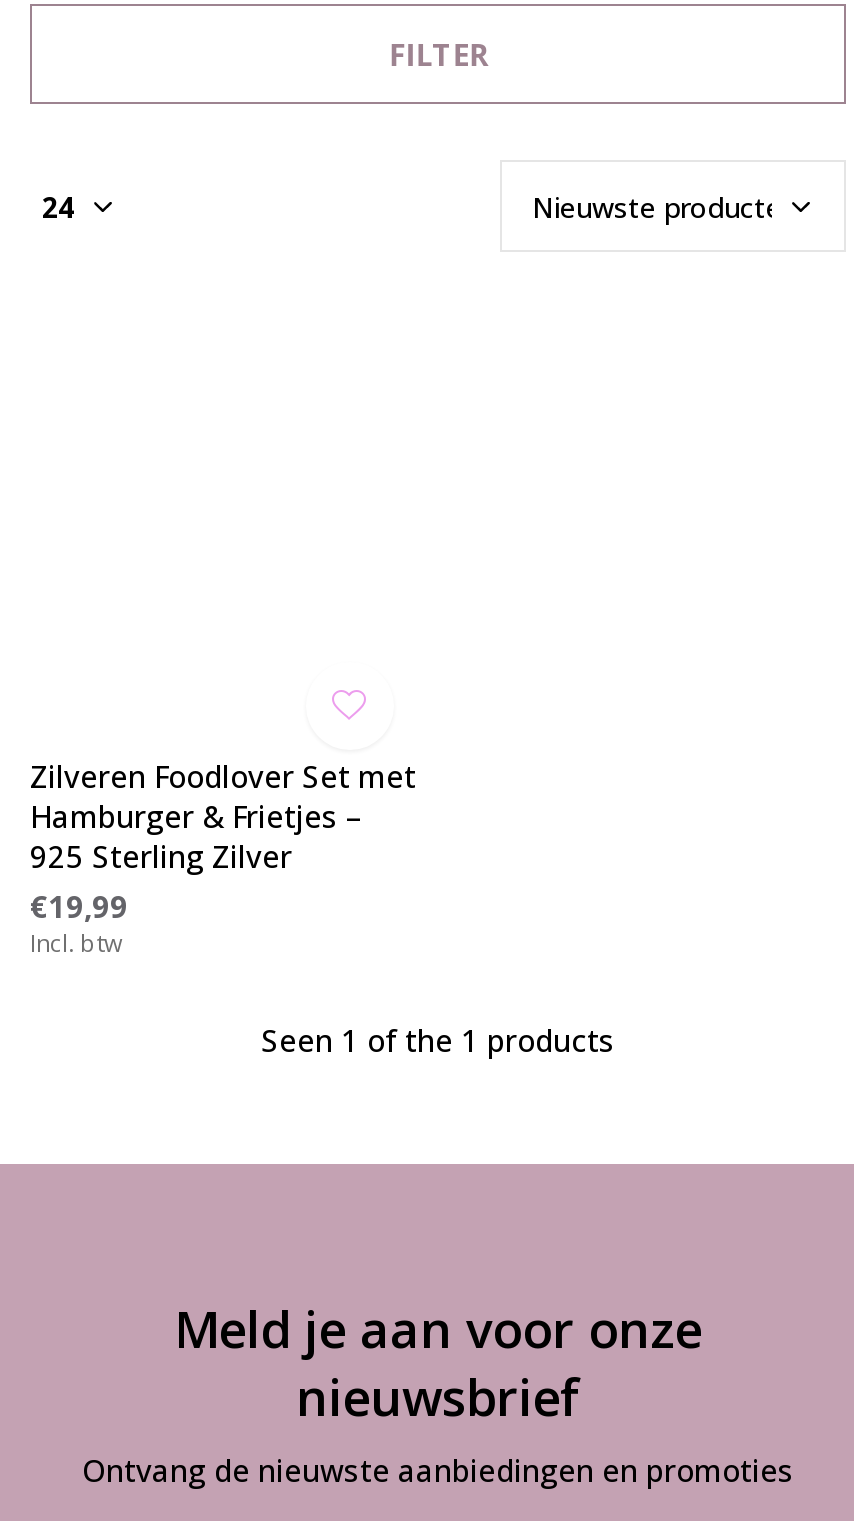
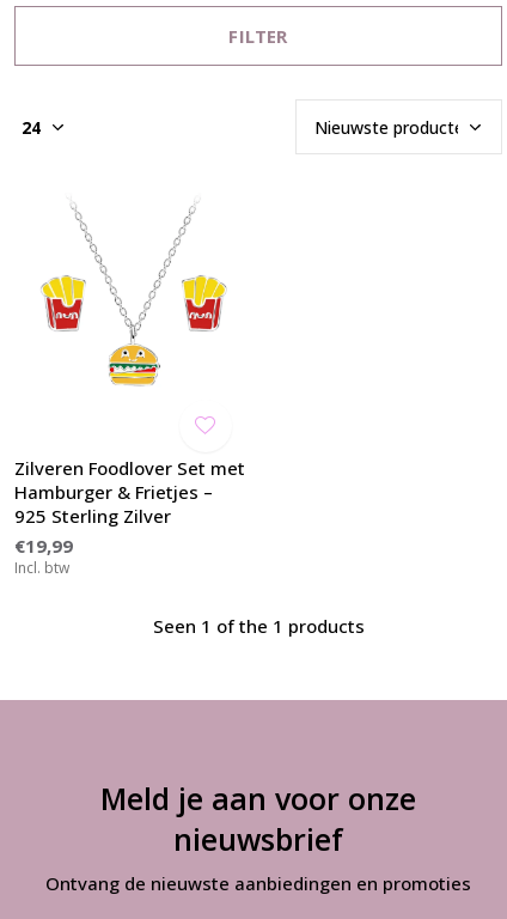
+ [image]
